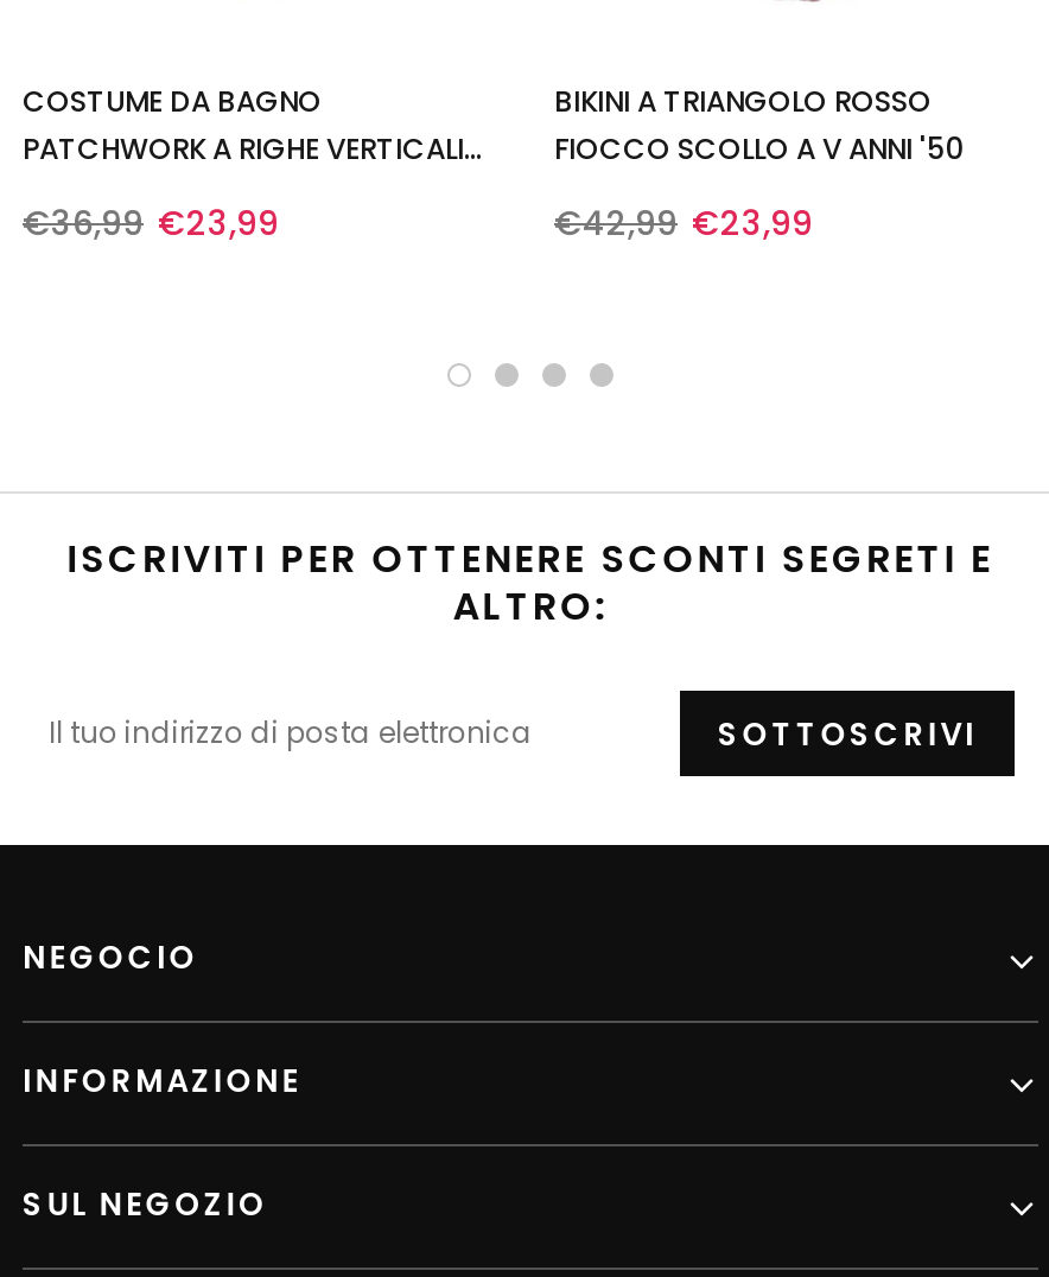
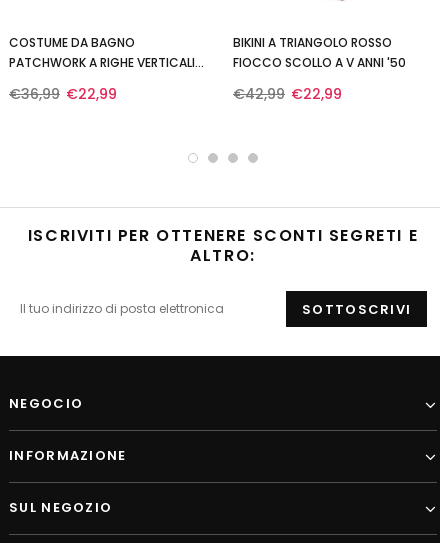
- €36,99 €23,99
+ €36,99 €22,99

- €42,99 €23,99
+ €42,99 €22,99
